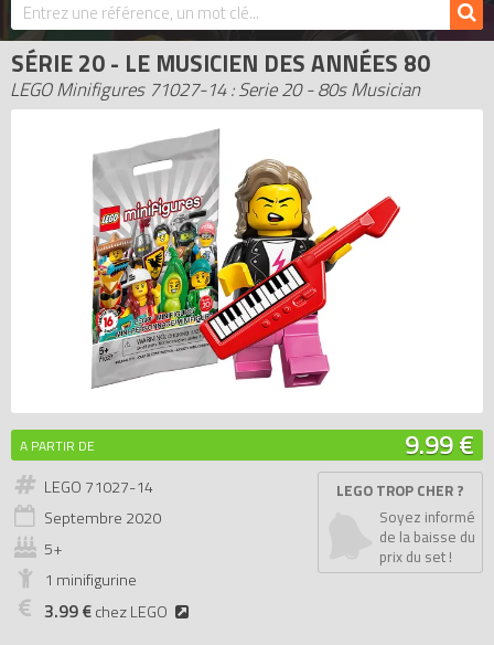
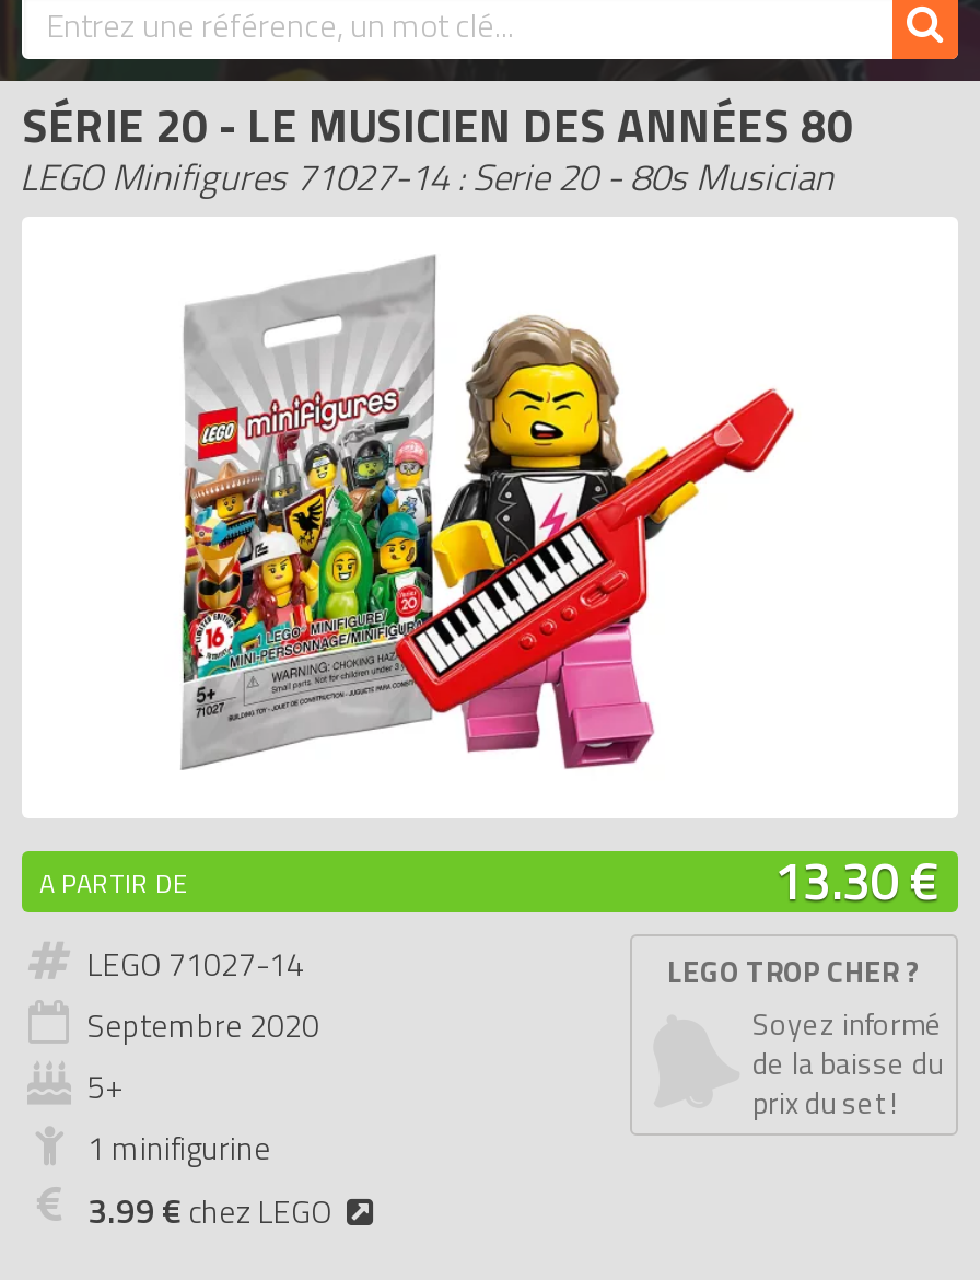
- 9.99 €
+ 13.30 €
